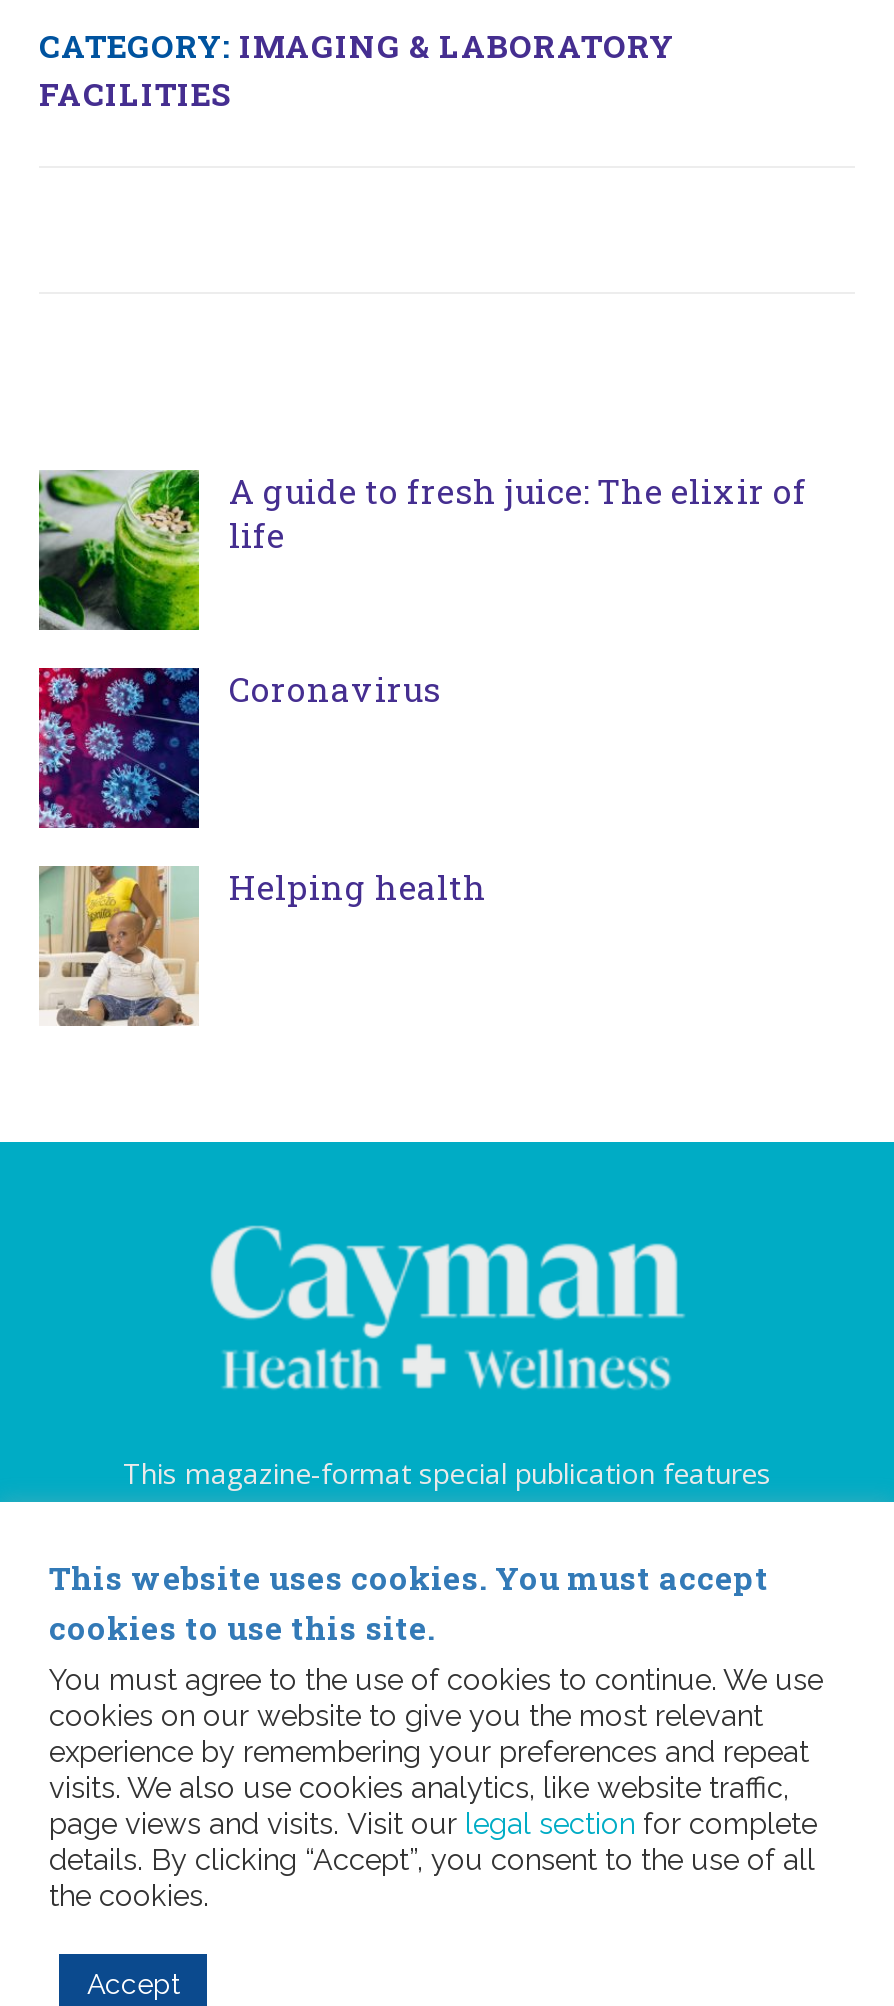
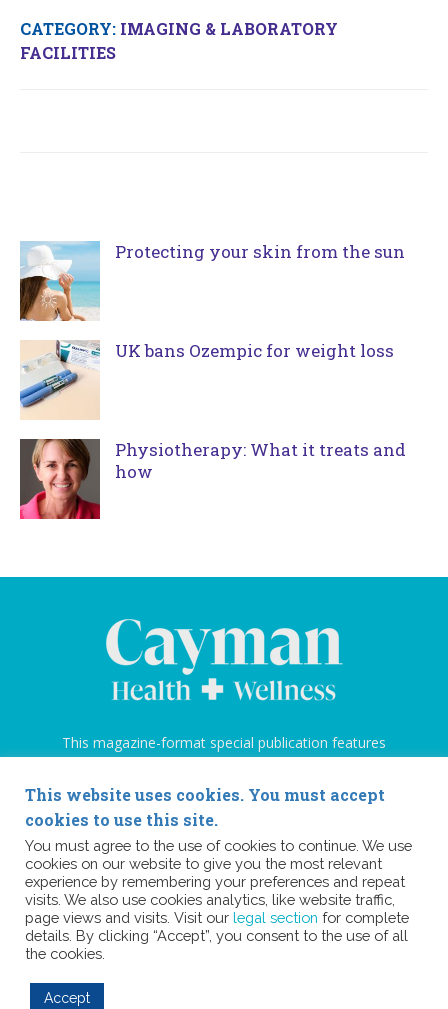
- [image]
- A guide to fresh juice: The elixir of
- life
+ [image]
+ Protecting your skin from the sun

- [image]
- Coronavirus
+ [image]
+ UK bans Ozempic for weight loss

- [image]
- Helping health
+ [image]
+ Physiotherapy: What it treats and
+ how
